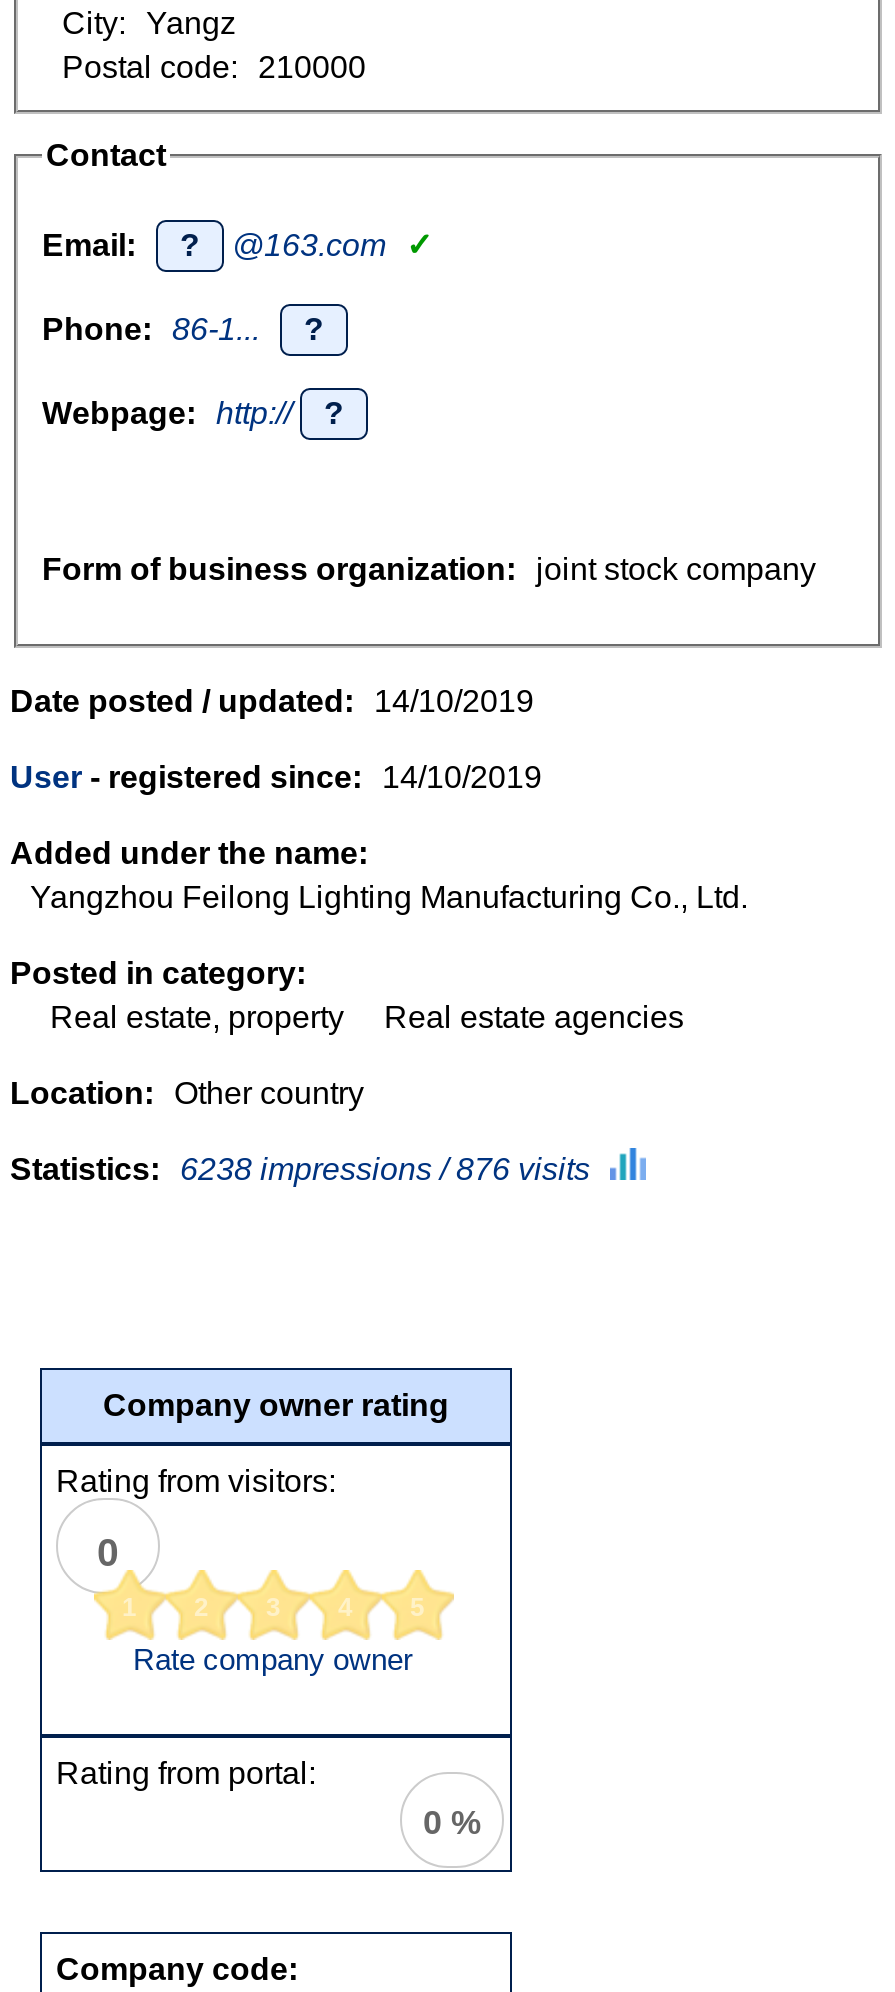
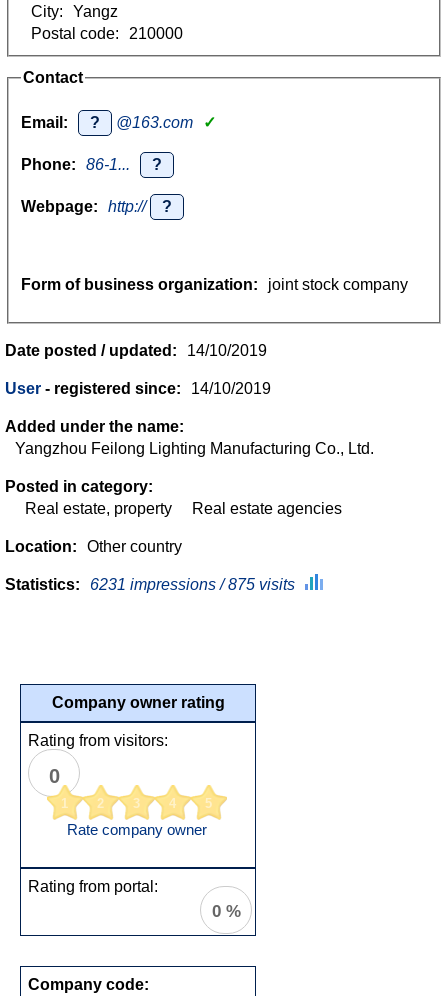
- Statistics: 6238 impressions / 876 visits
+ Statistics: 6231 impressions / 875 visits
